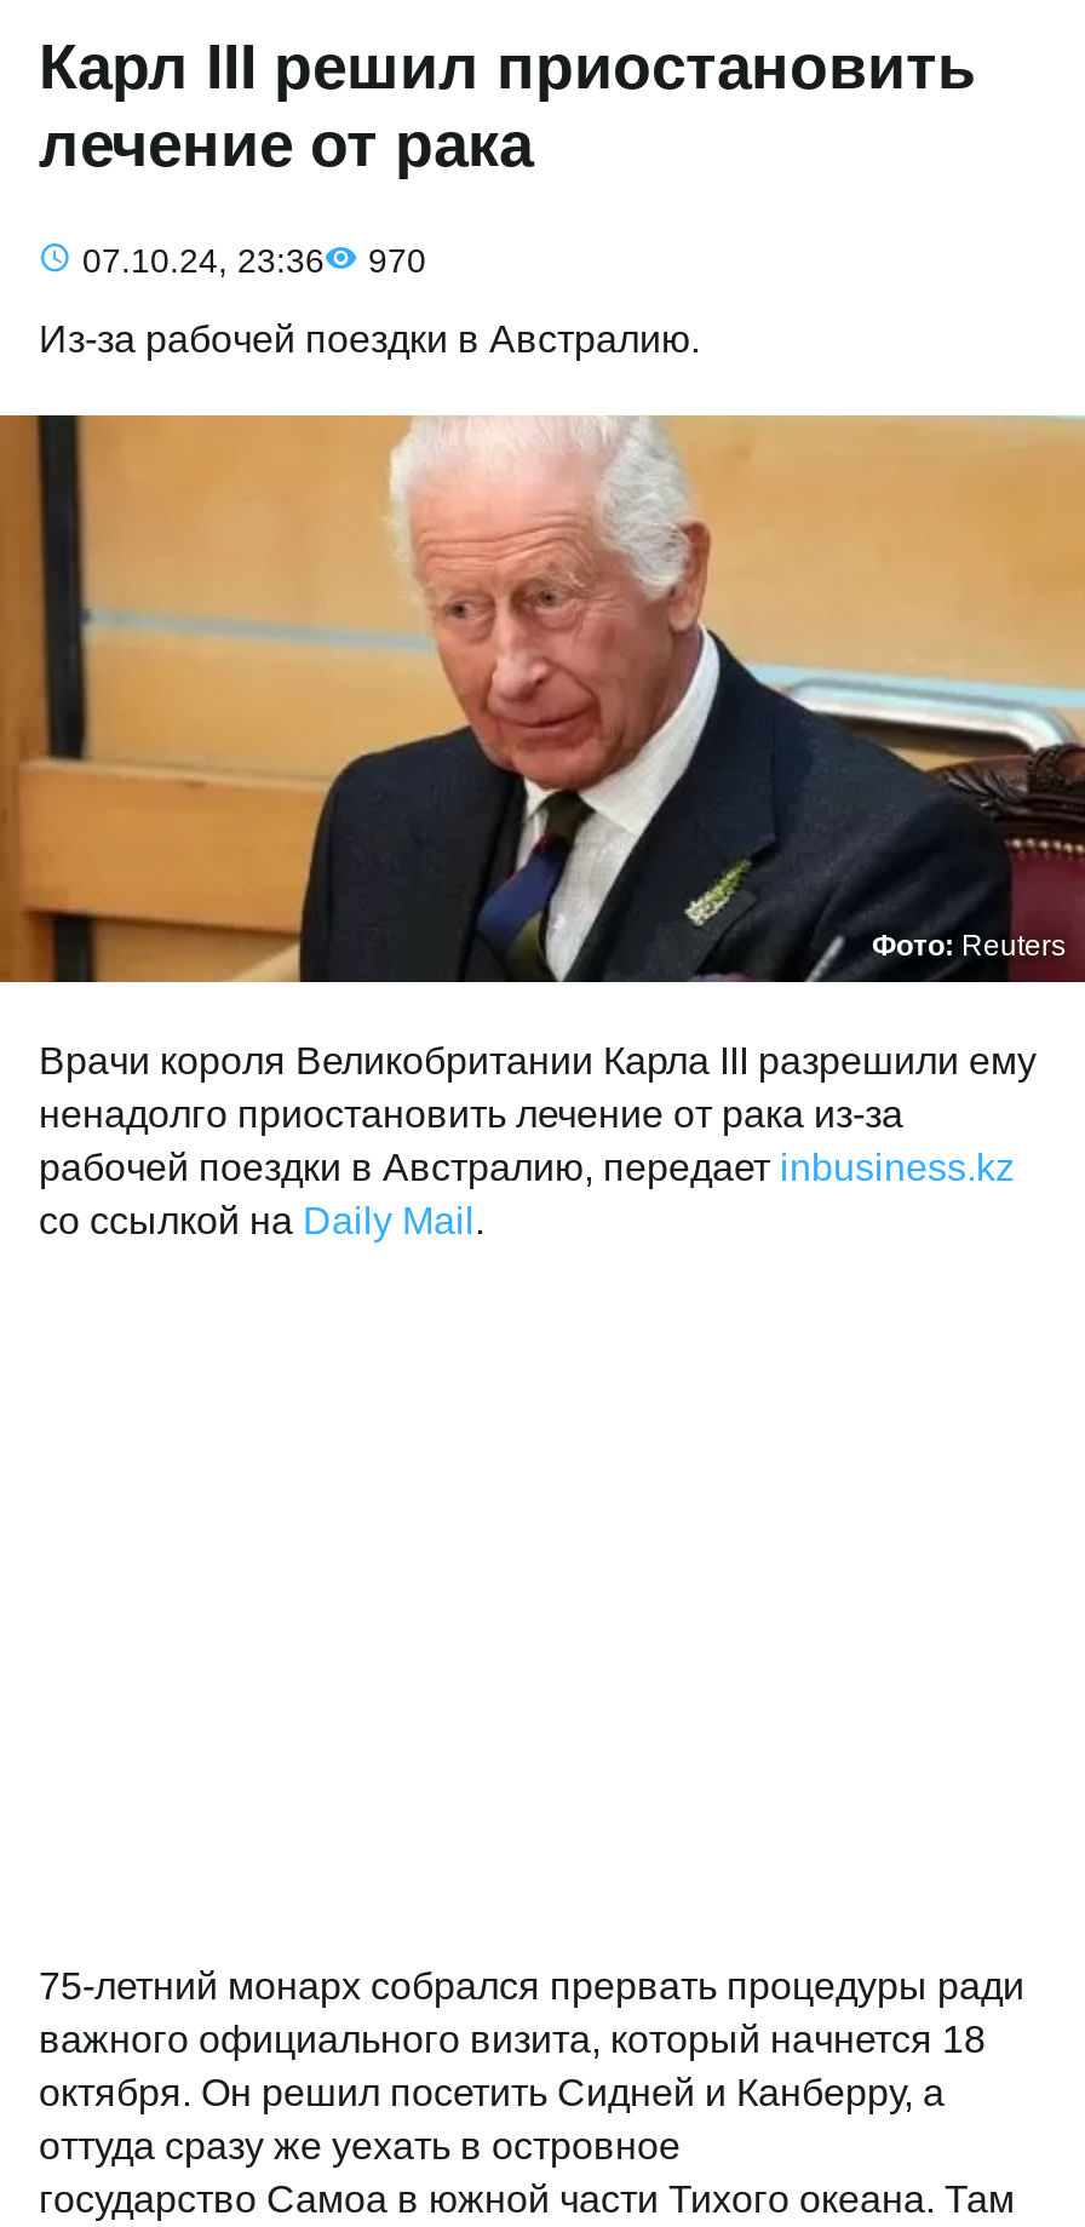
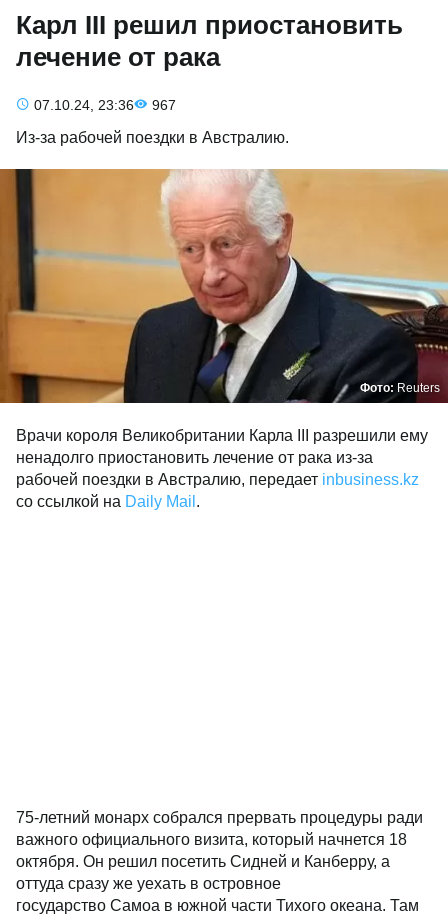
- 07.10.24, 23:36 970
+ 07.10.24, 23:36 967
